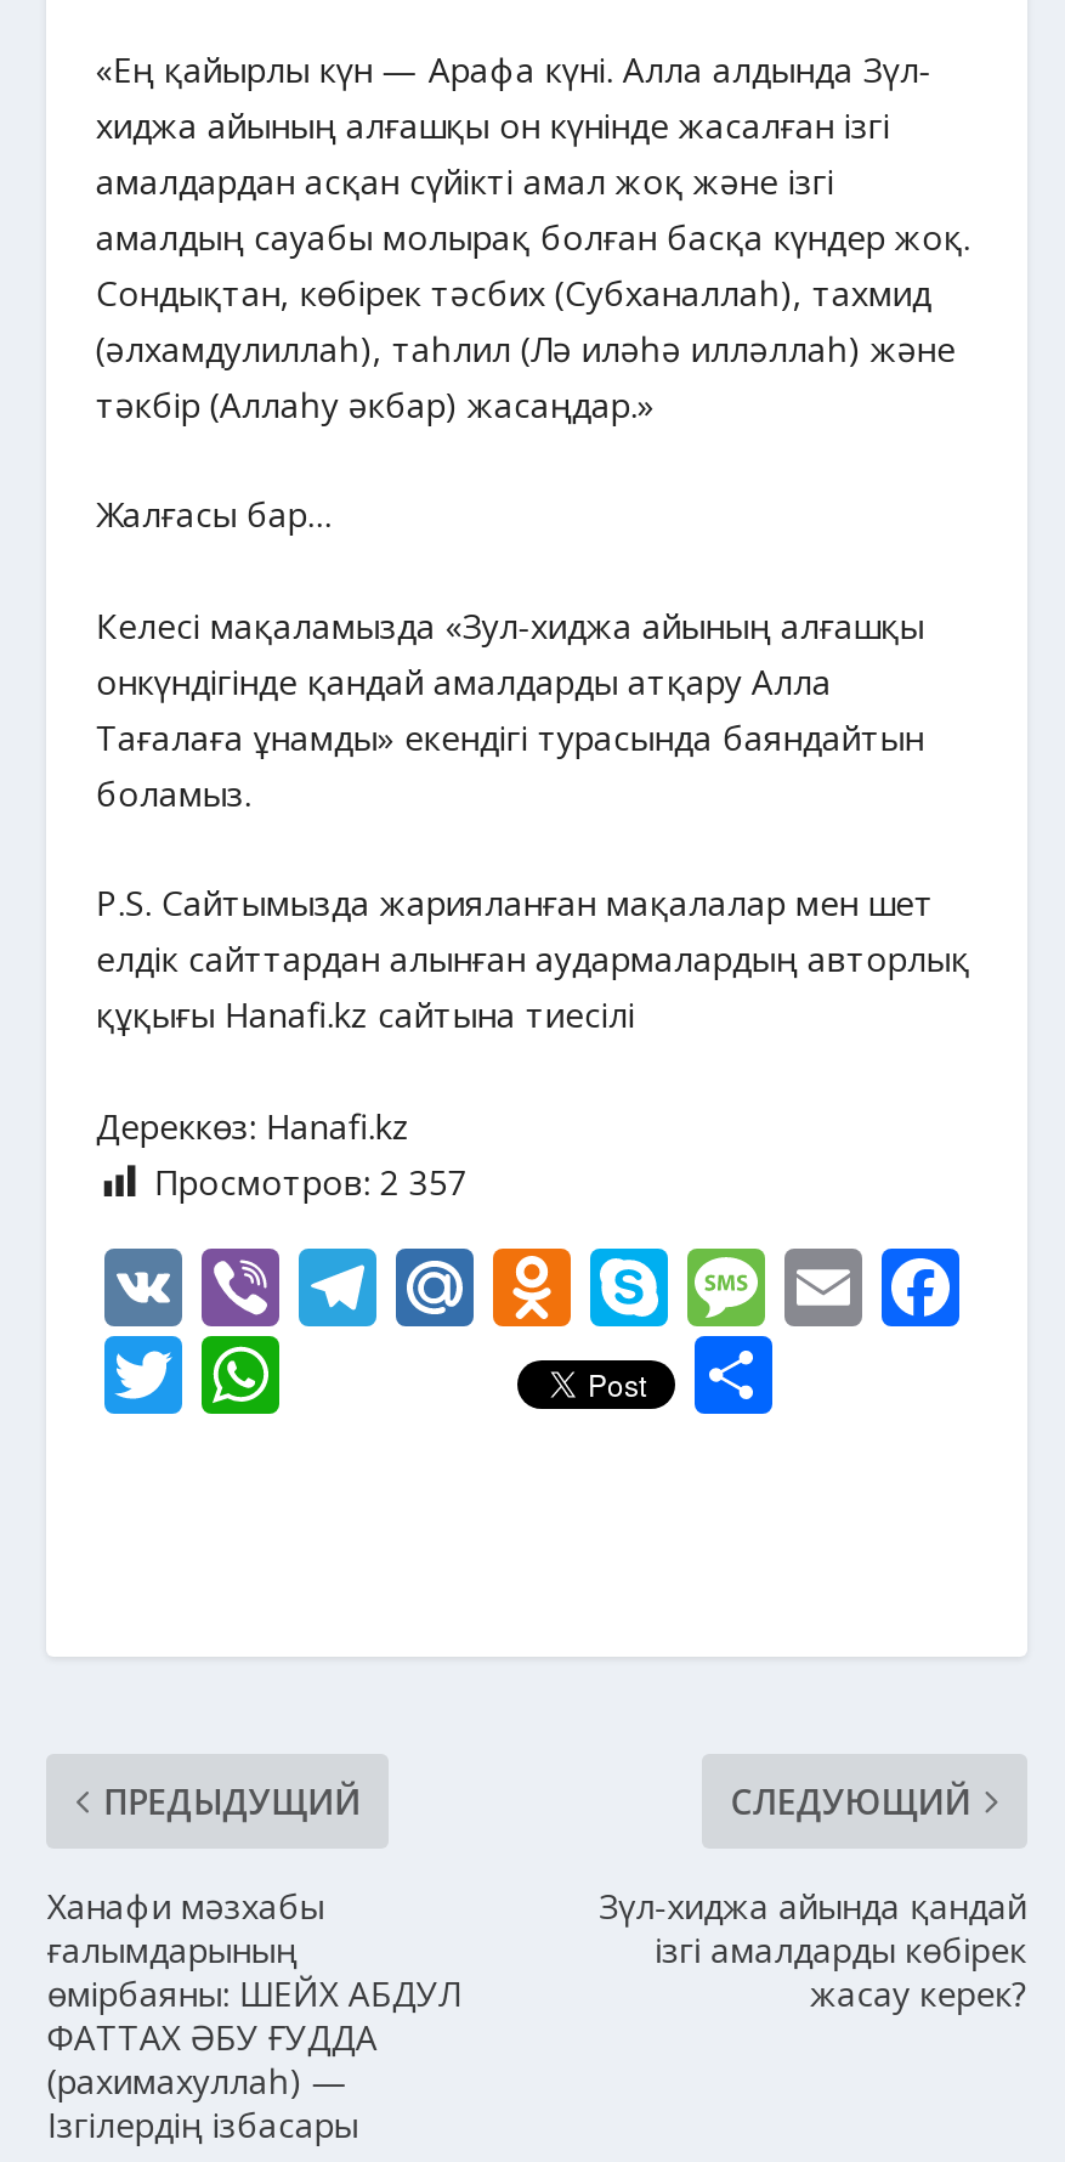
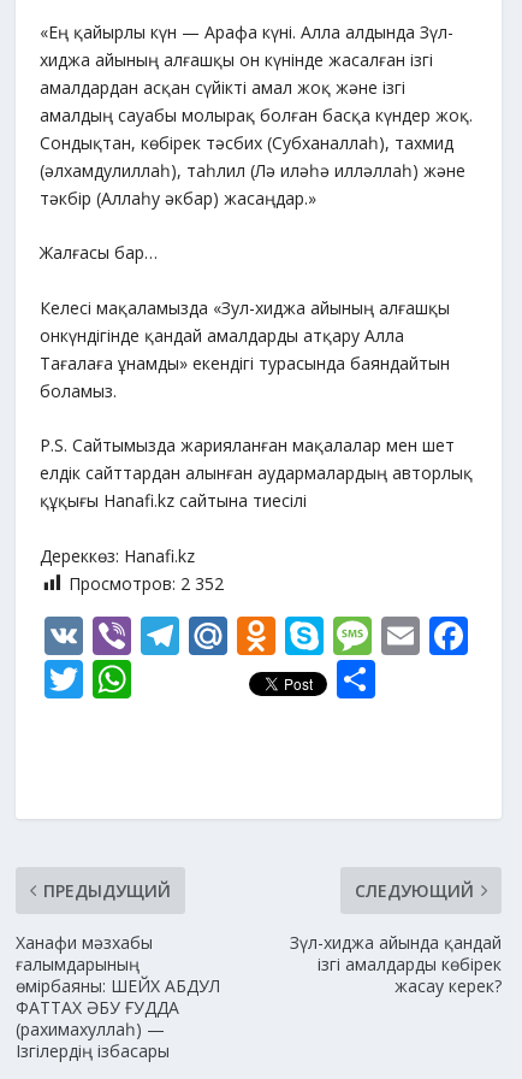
- Просмотров: 2 357
+ Просмотров: 2 352
